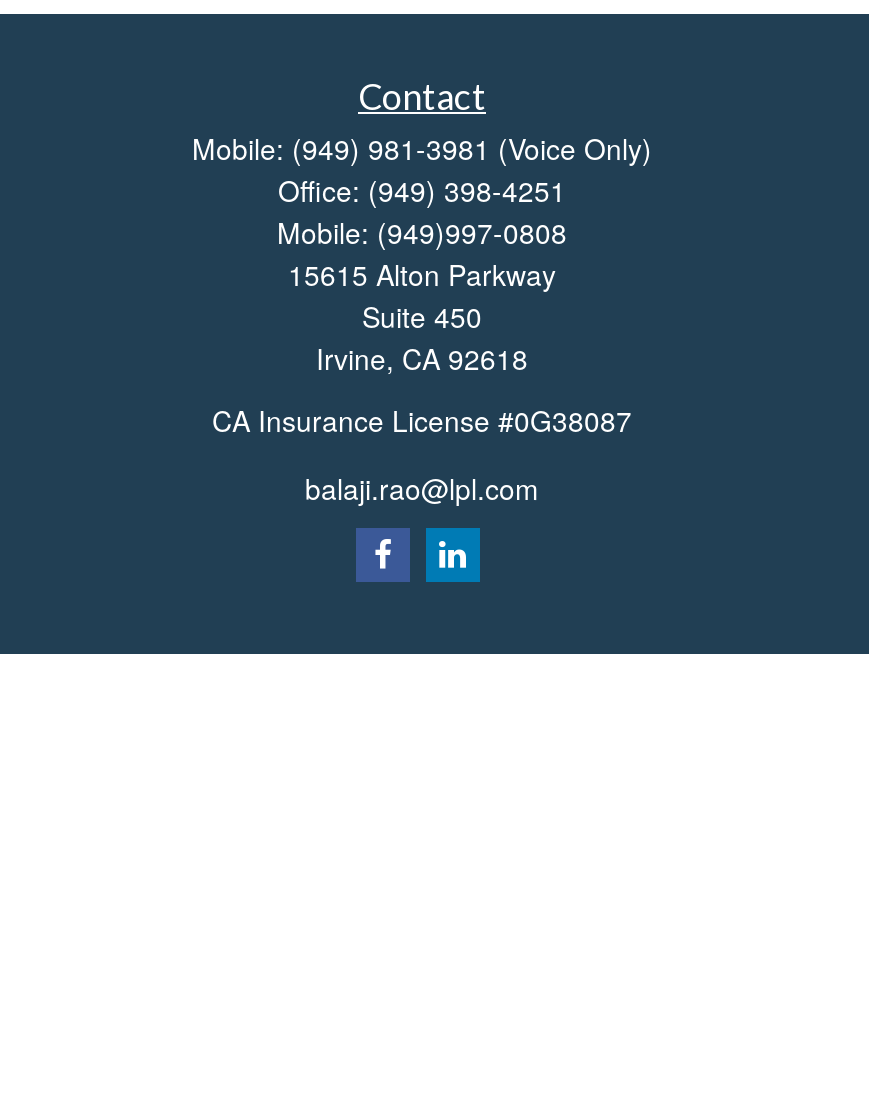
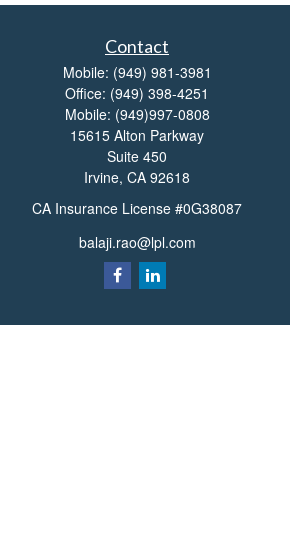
- Mobile: (949) 981-3981 (Voice Only)
+ Mobile: (949) 981-3981
